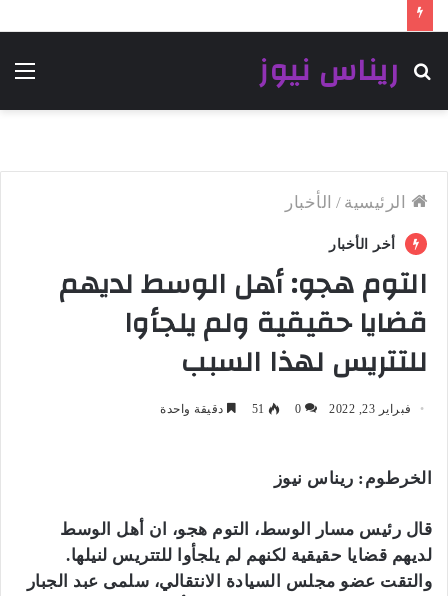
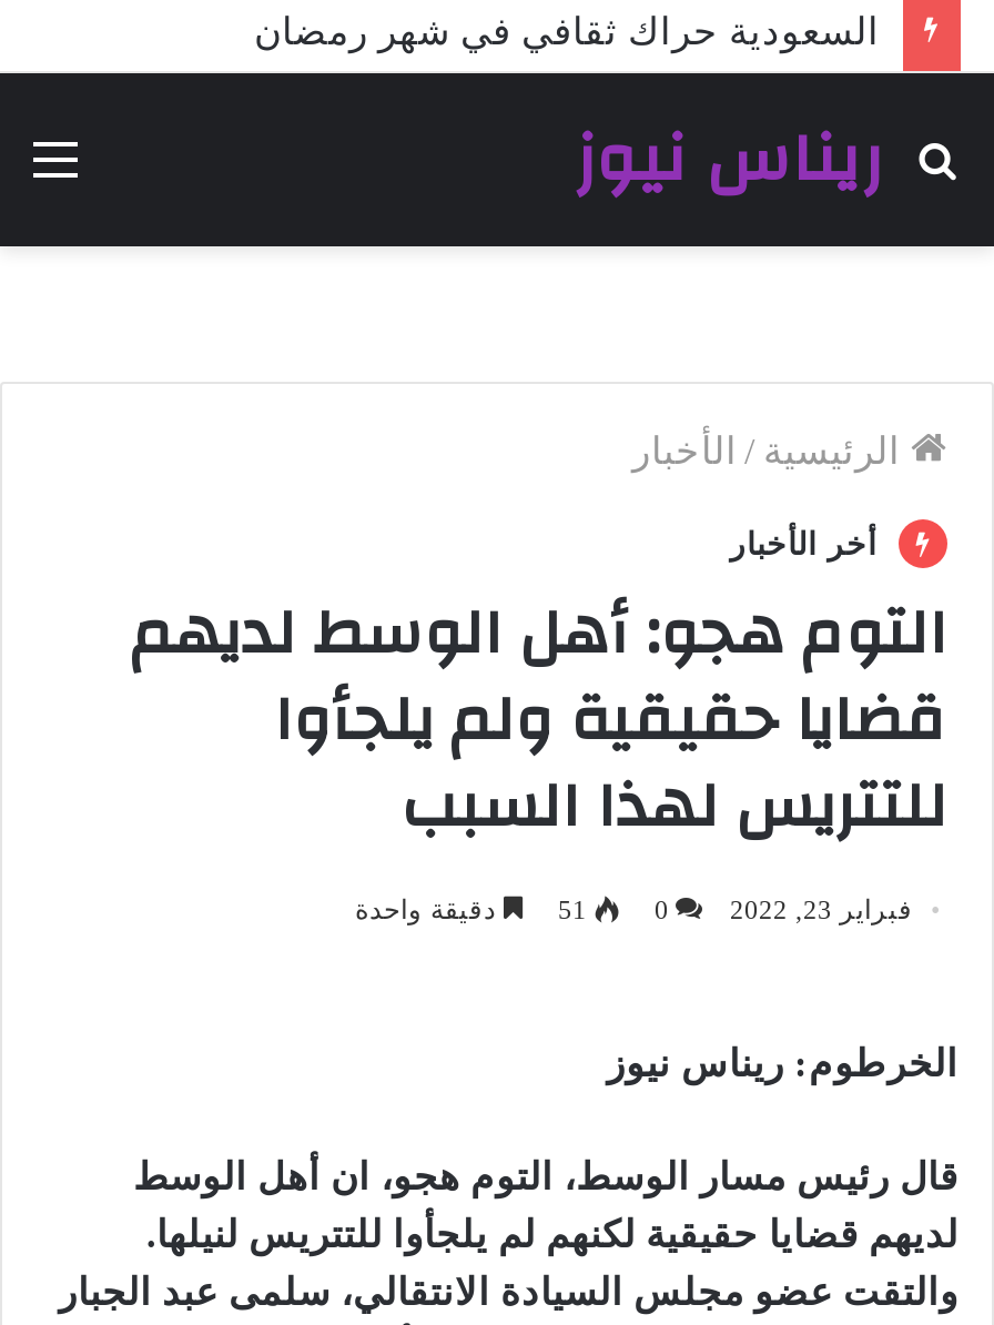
+ السعودية حراك ثقافي في شهر رمضان
